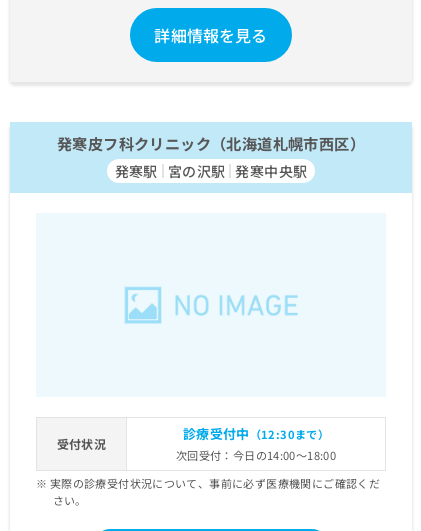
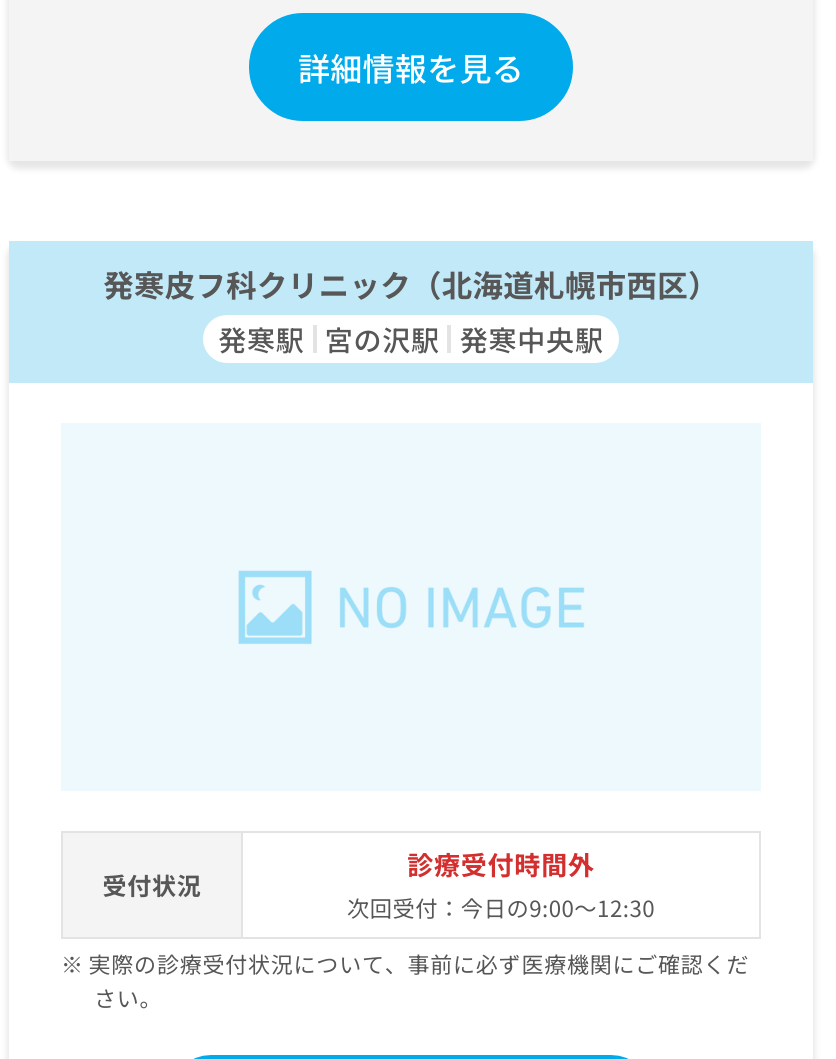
- 診療受付中（12:30まで）
- 次回受付：今日の14:00～18:00
+ 診療受付時間外
+ 次回受付：今日の9:00～12:30
